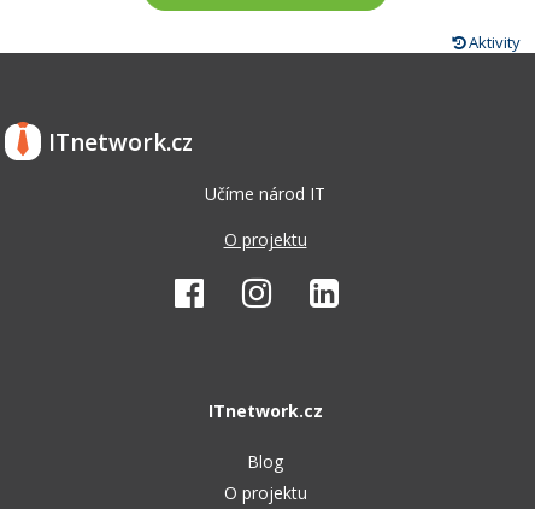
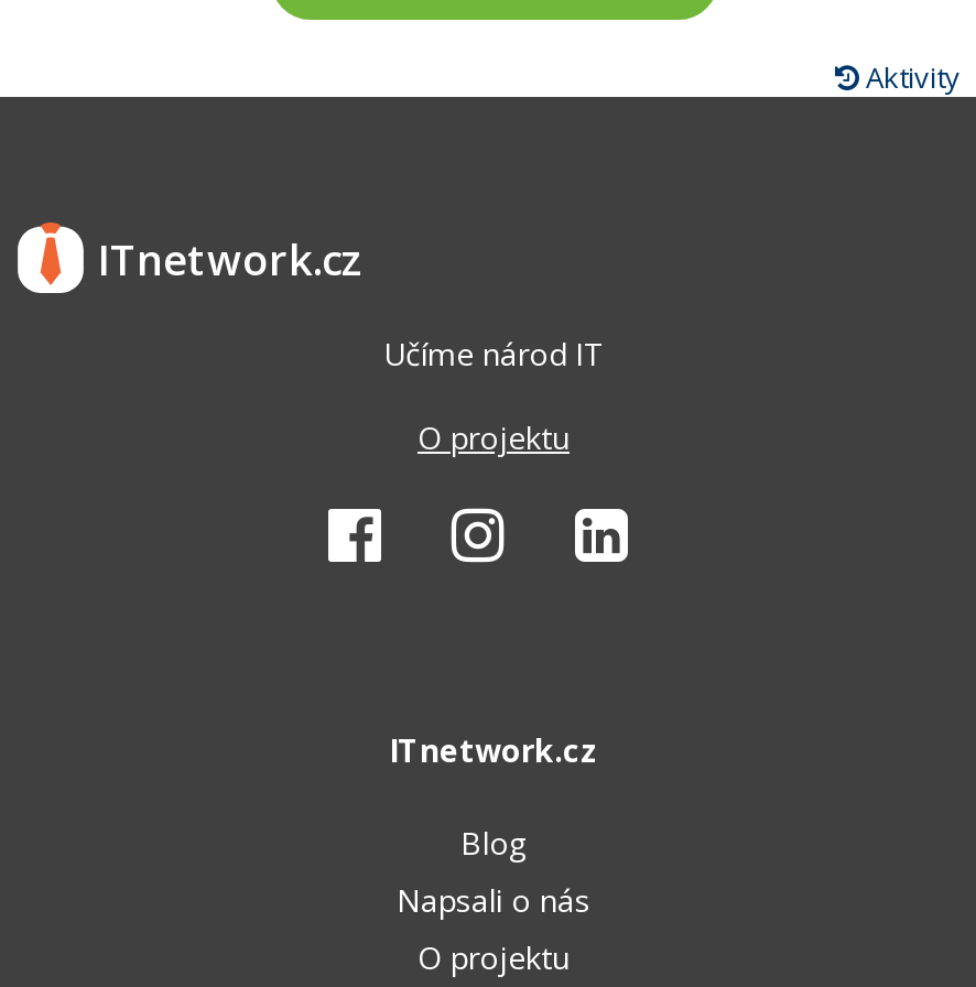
+ Napsali o nás
